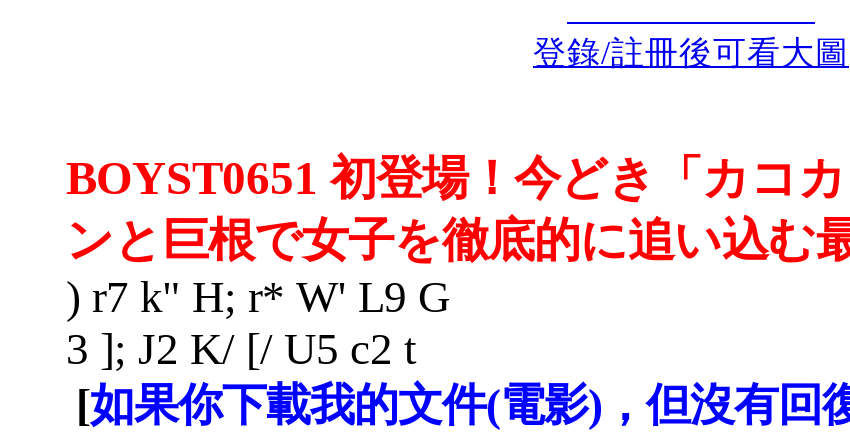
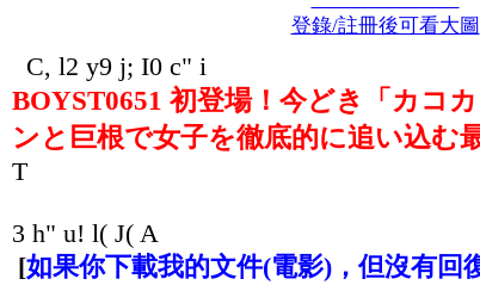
+ C, l2 y9 j; I0 c" i

- ) r7 k" H; r* W' L9 G
- 3 ]; J2 K/ [/ U5 c2 t
+ T
+ 3 h" u! l( J( A
